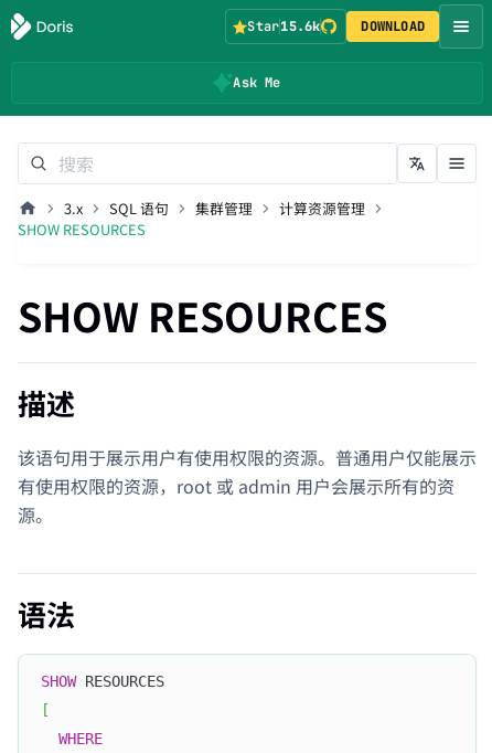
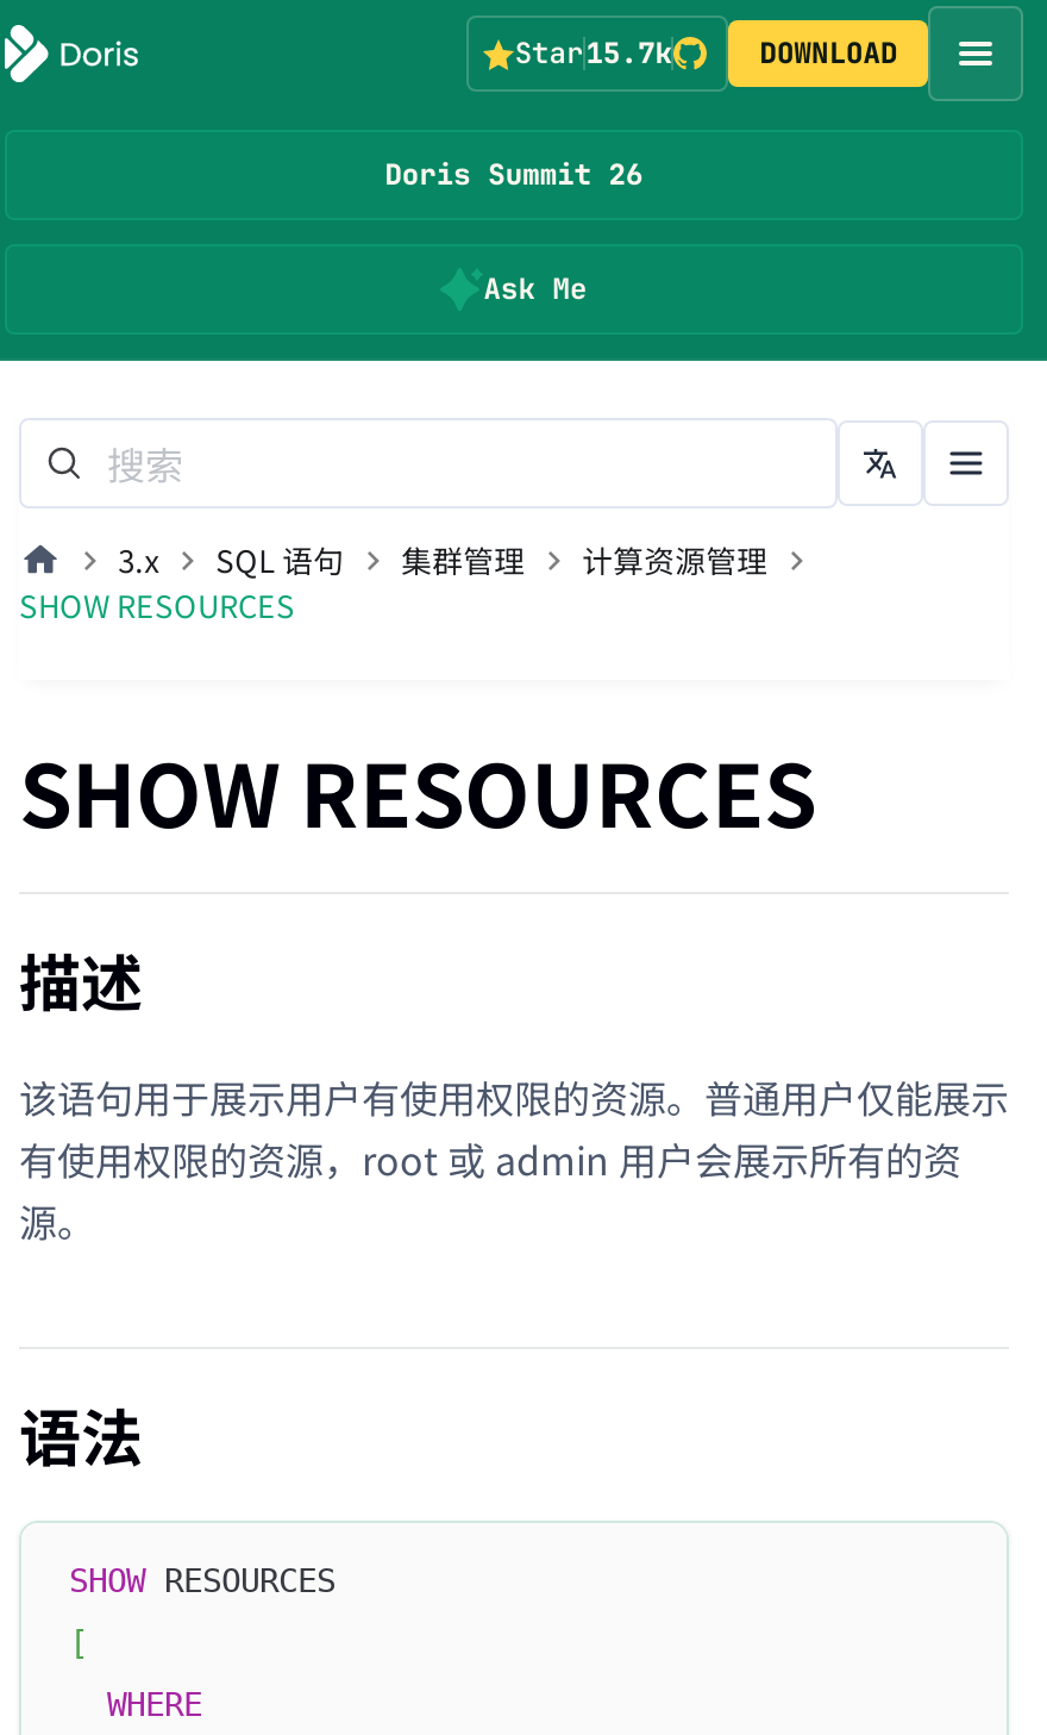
- Star15.6k
+ Star15.7k

+ Doris Summit 26
